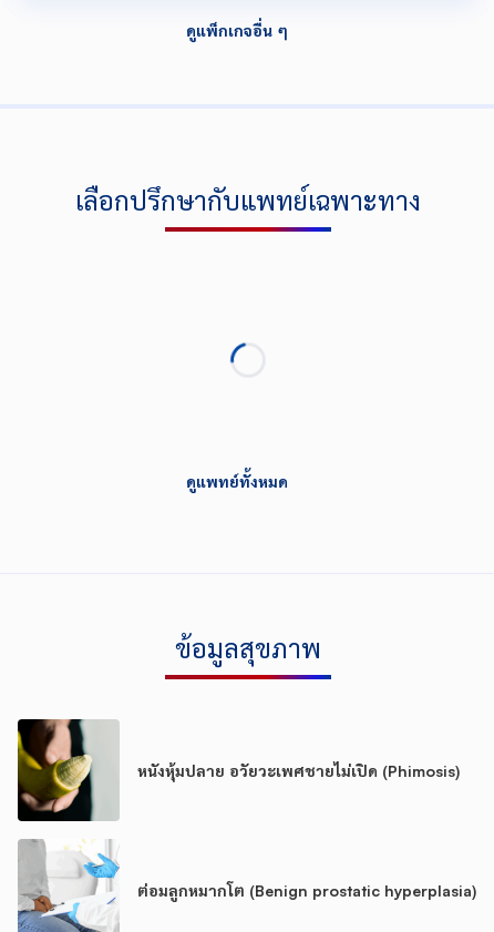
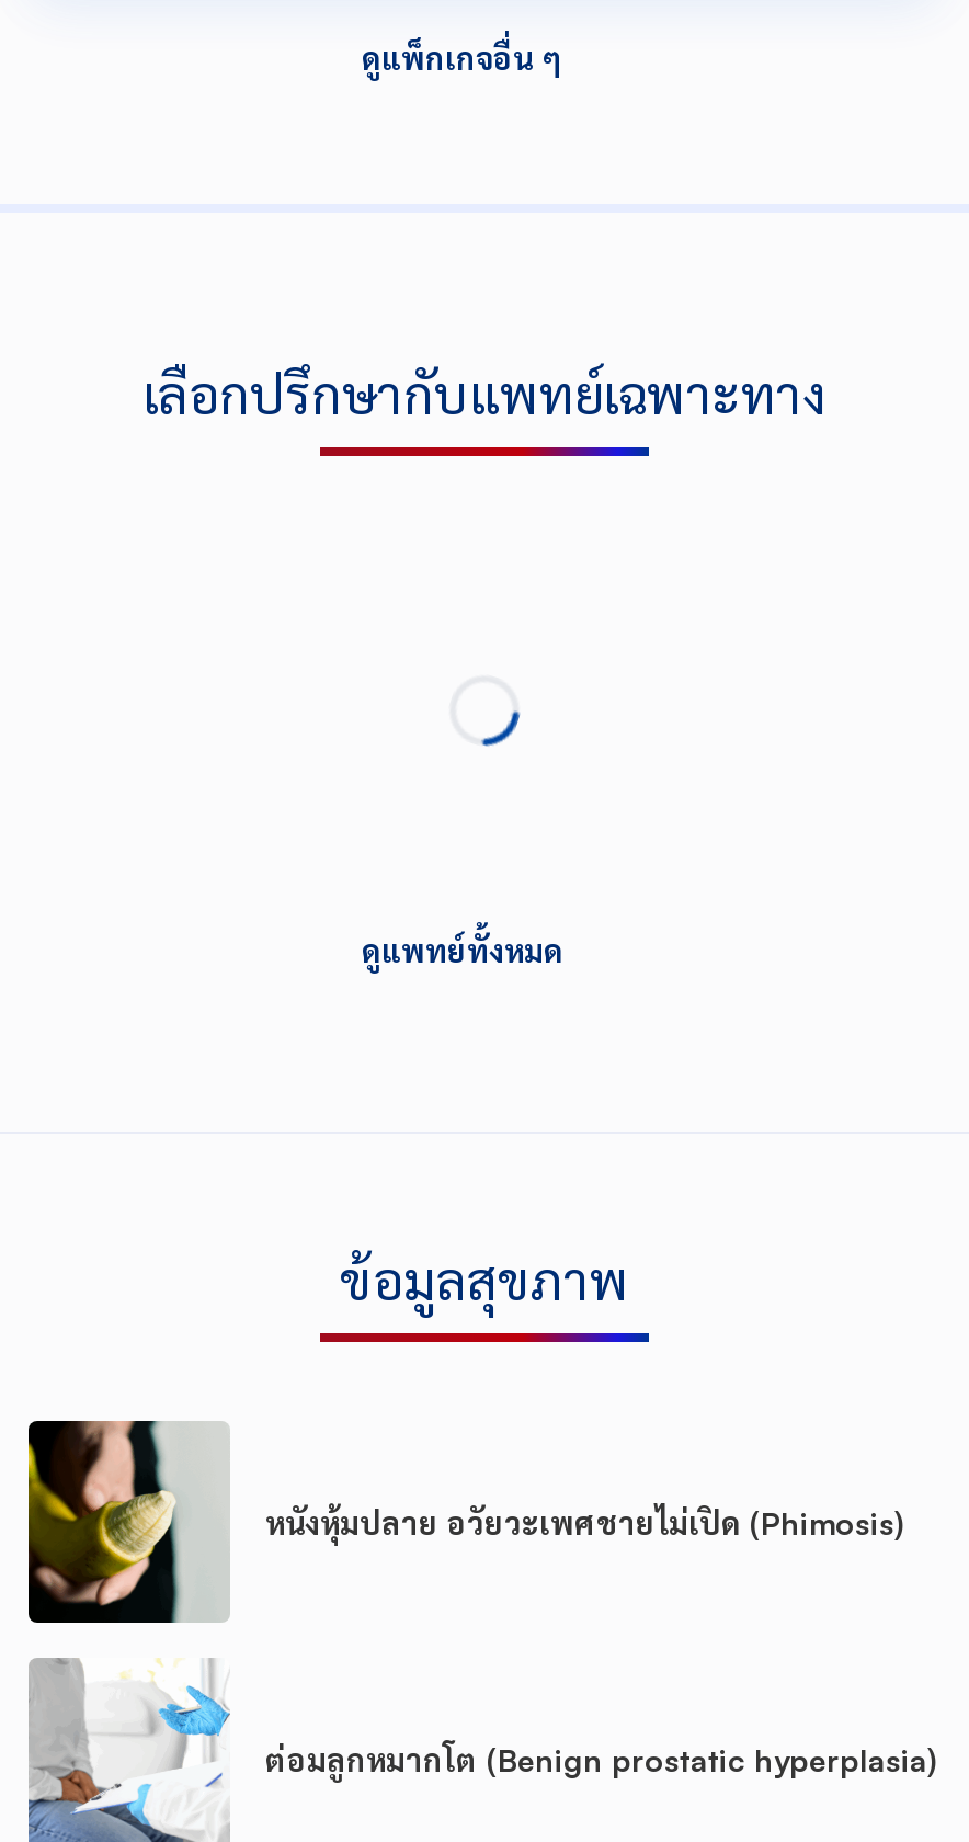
- [image]
+ [image]
